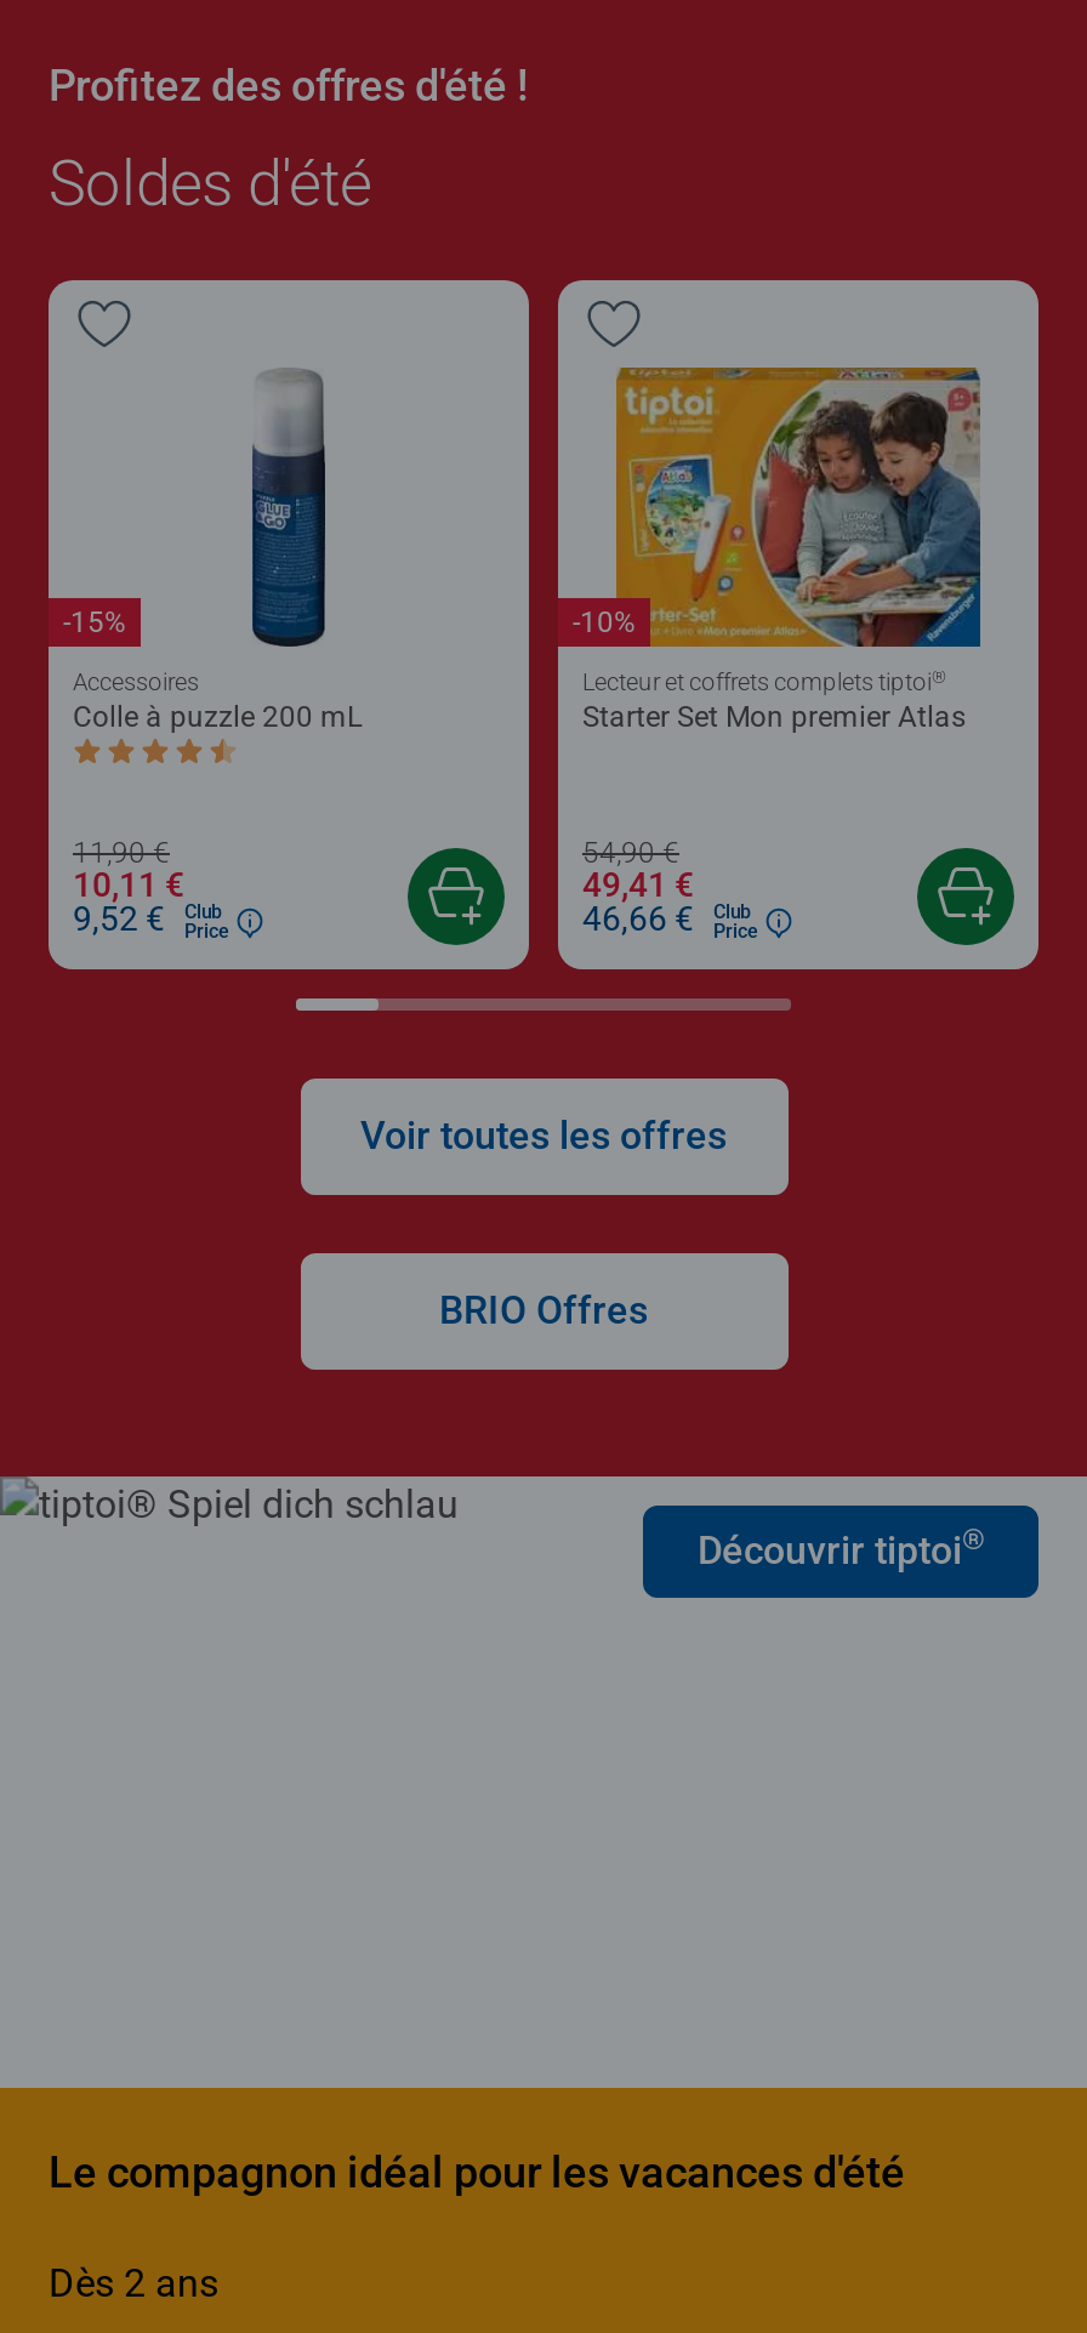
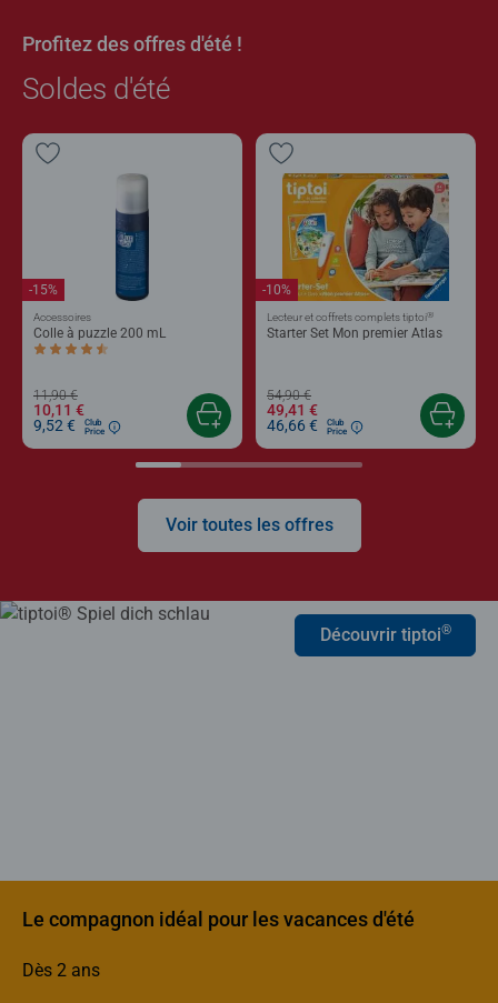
- BRIO Offres
